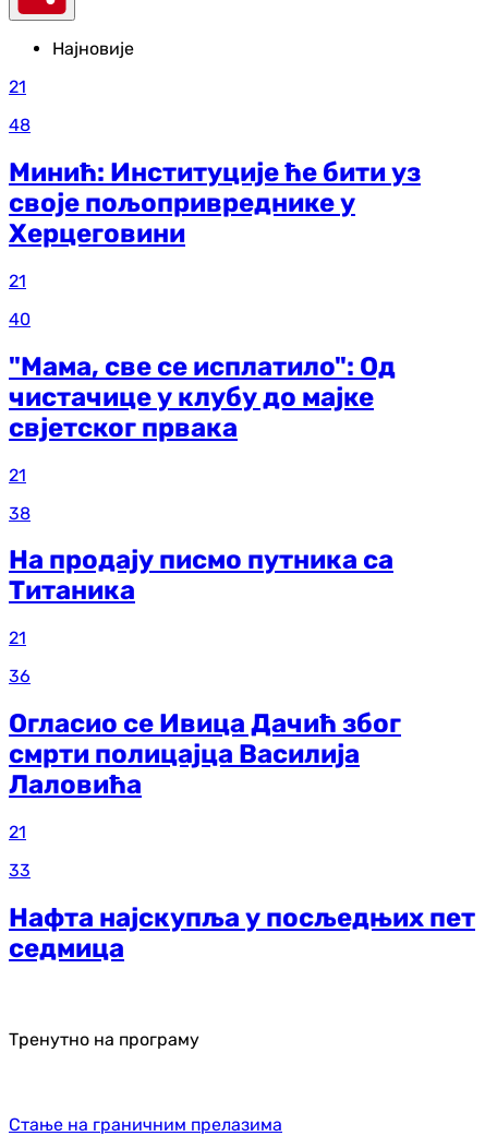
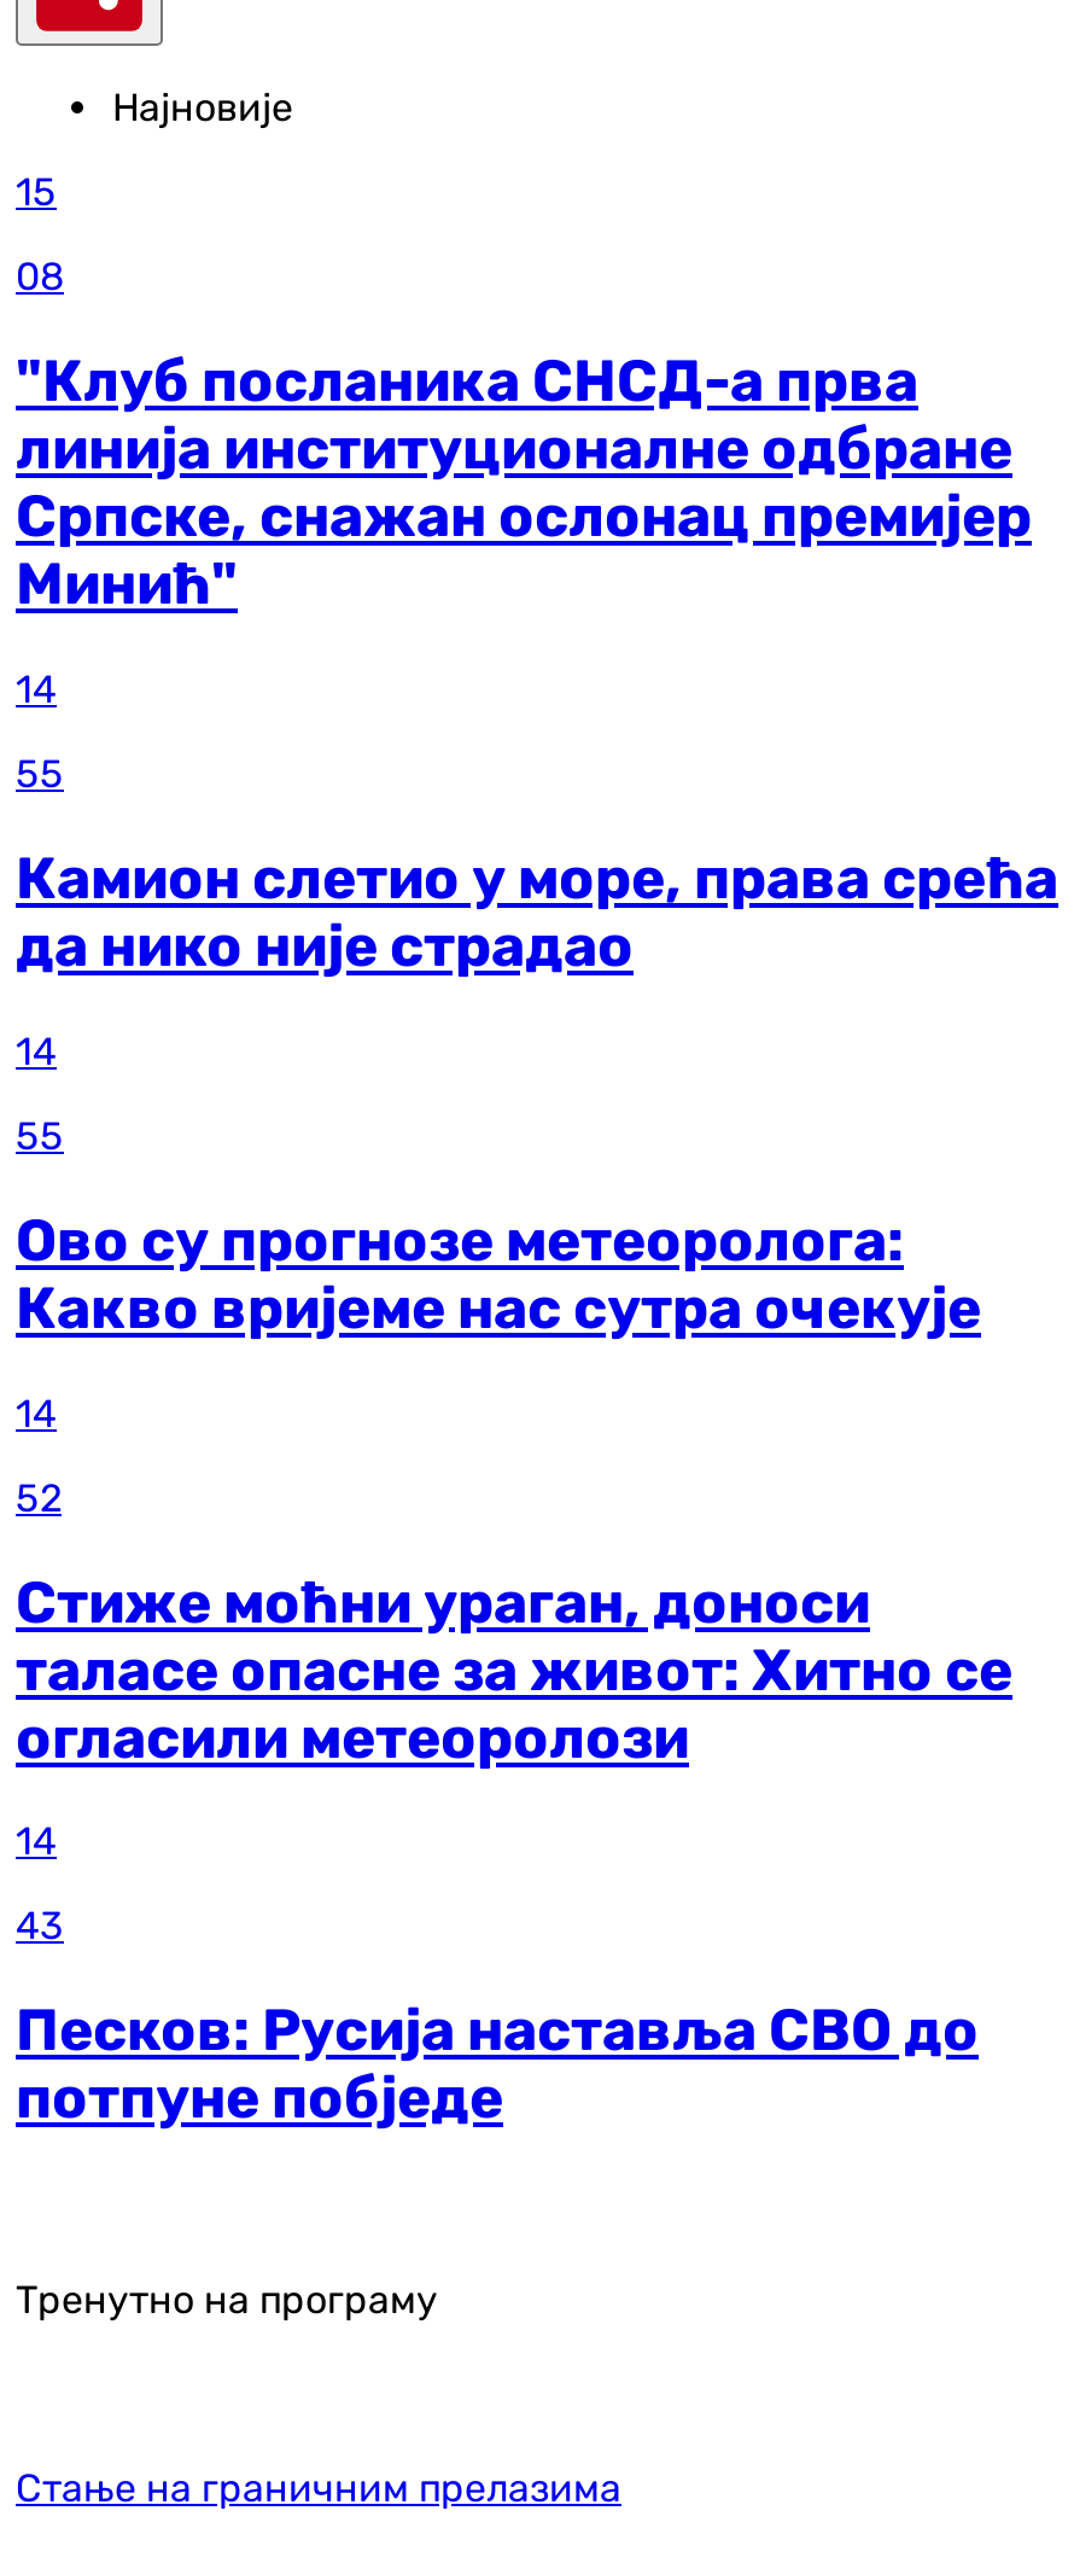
- 21
+ 15

- 48
+ 08

- Минић: Институције ће бити уз
- своје пољопривреднике у
- Херцеговини
+ "Клуб посланика СНСД-а прва
+ линија институционалне одбране
+ Српске, снажан ослонац премијер
+ Минић"

- 21
+ 14

- 40
+ 55

- "Мама, све се исплатило": Од
- чистачице у клубу до мајке
- свјетског првака
+ Камион слетио у море, права срећа
+ да нико није страдао

- 21
+ 14

- 38
+ 55

- На продају писмо путника са
- Титаника
+ Ово су прогнозе метеоролога:
+ Какво вријеме нас сутра очекује

- 21
+ 14

- 36
+ 52

- Огласио се Ивица Дачић због
- смрти полицајца Василија
- Лаловића
+ Стиже моћни ураган, доноси
+ таласе опасне за живот: Хитно се
+ огласили метеоролози

- 21
+ 14

- 33
+ 43

- Нафта најскупља у посљедњих пет
- седмица
+ Песков: Русија наставља СВО до
+ потпуне побједе
